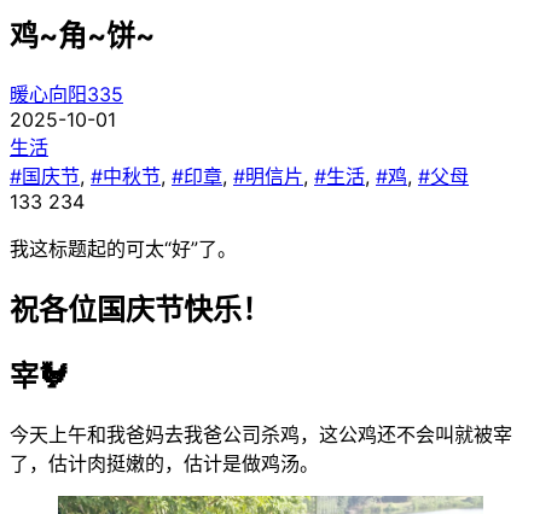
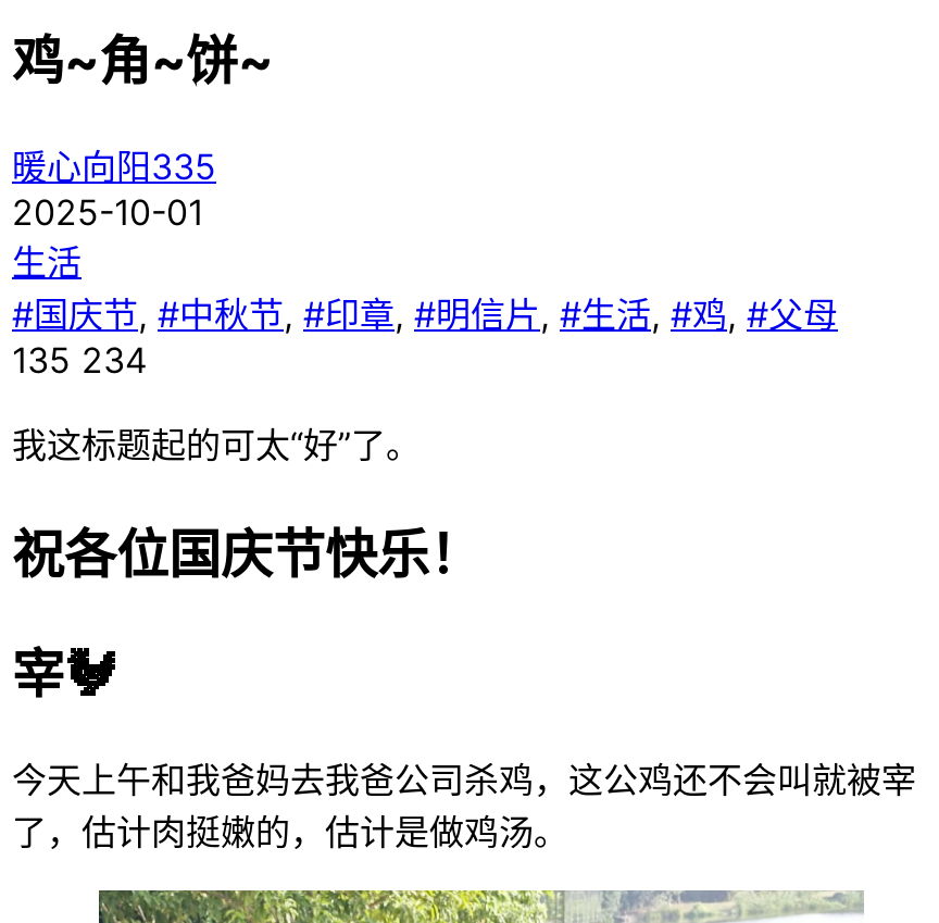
- 133 234
+ 135 234
